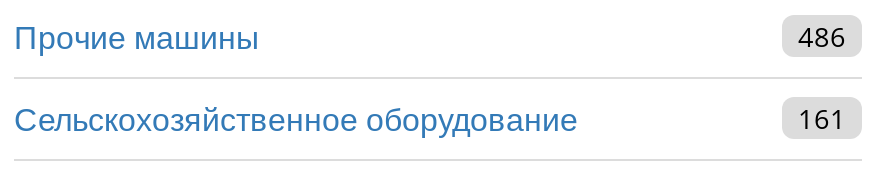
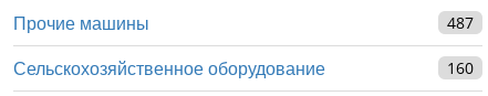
- 486
+ 487

- 161
+ 160
